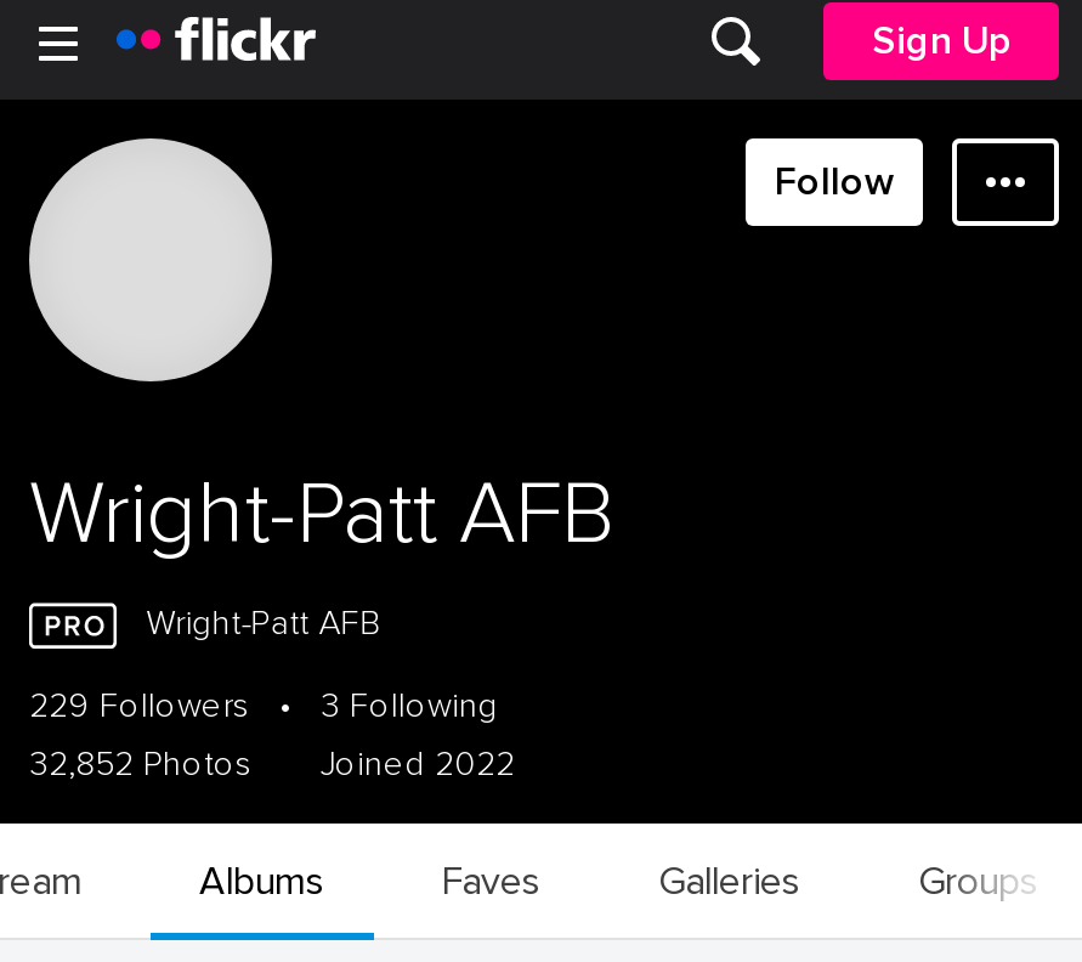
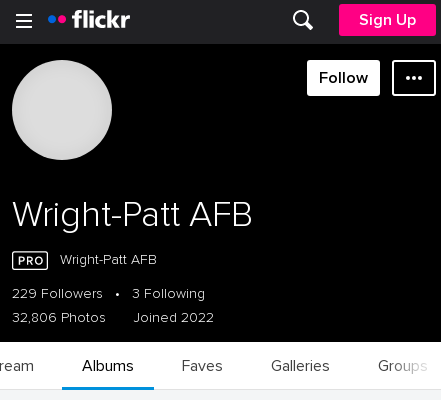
- 32,852 Photos Joined 2022
+ 32,806 Photos Joined 2022
